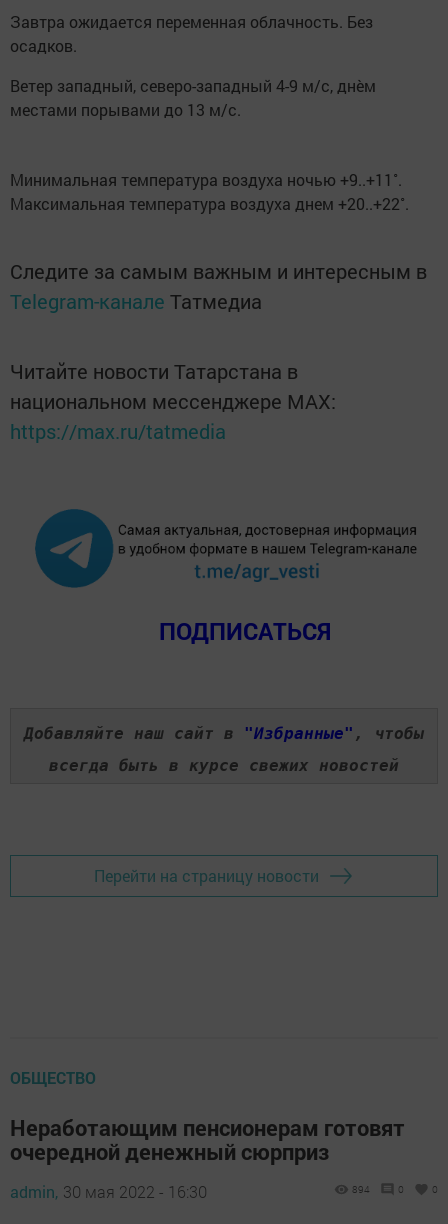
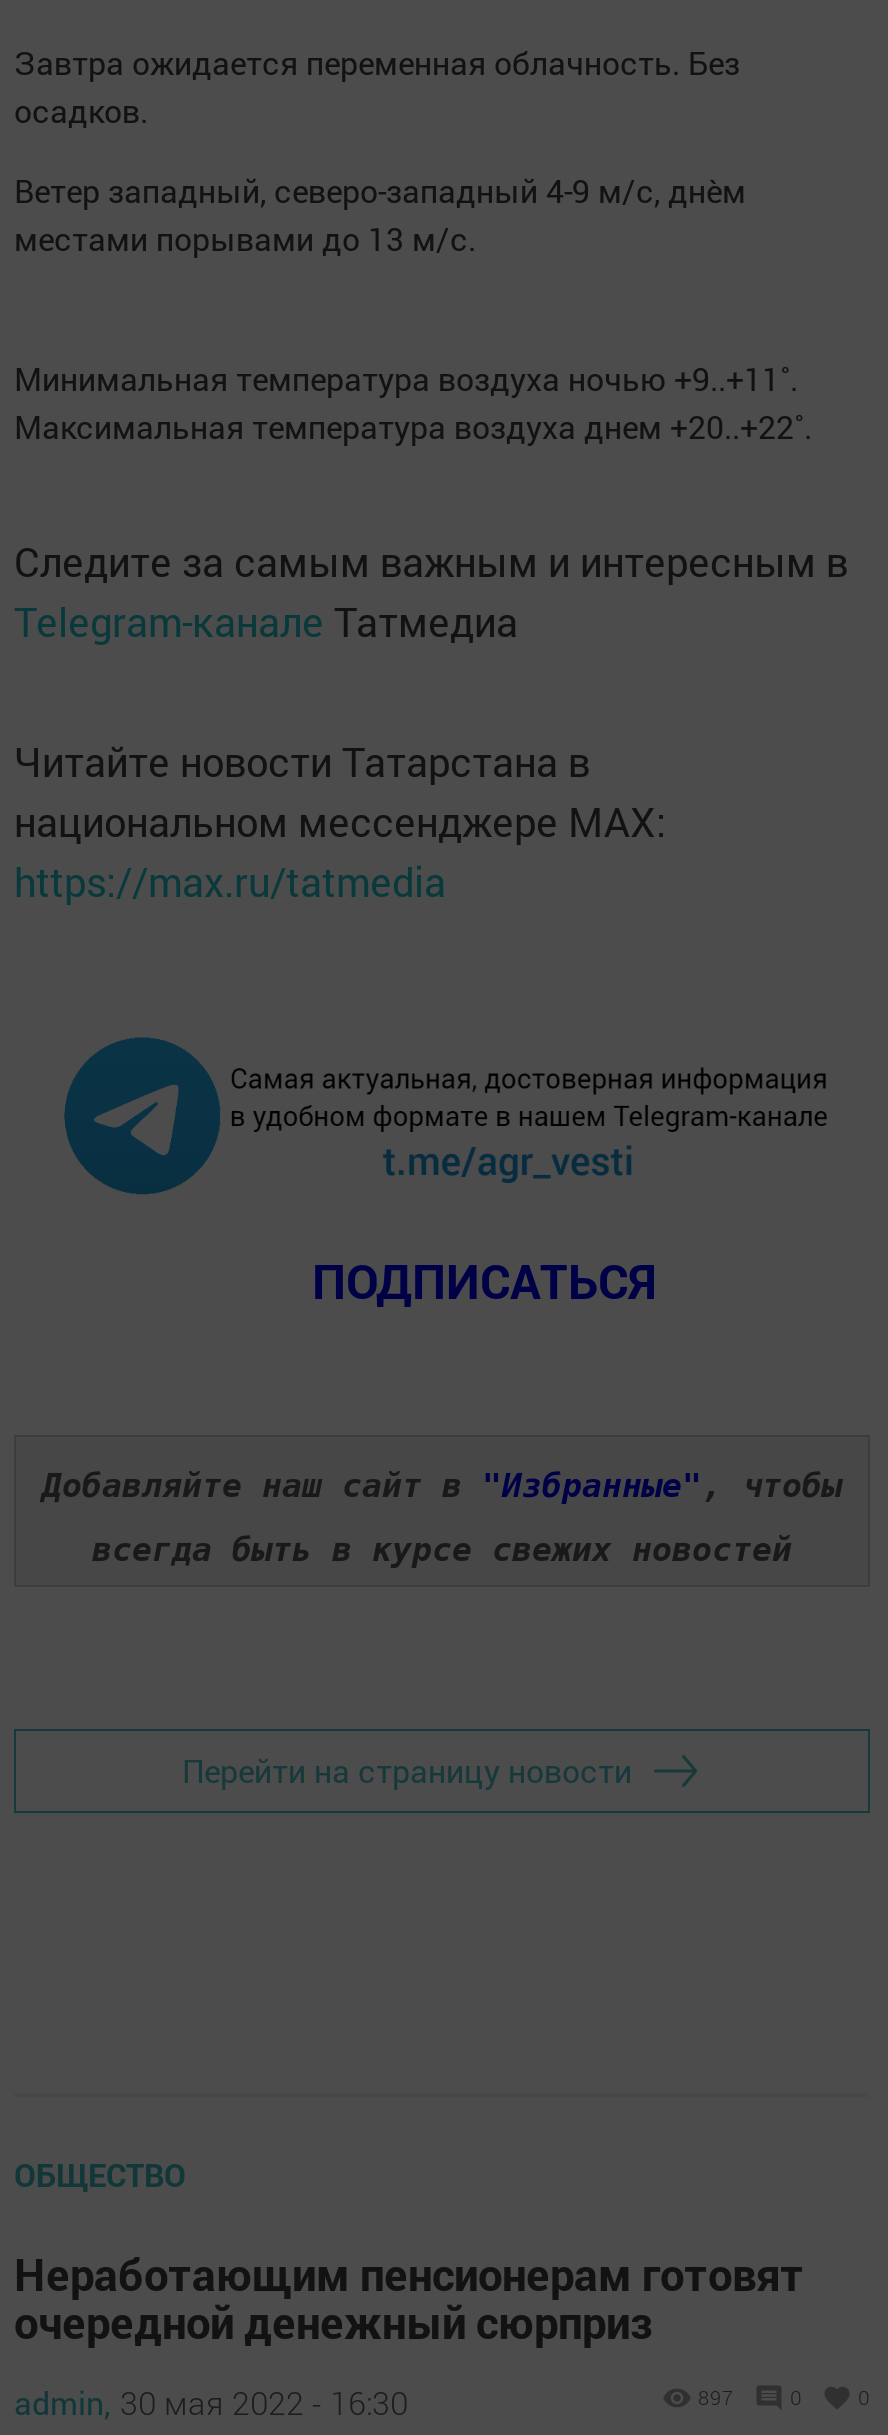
- 894
+ 897
